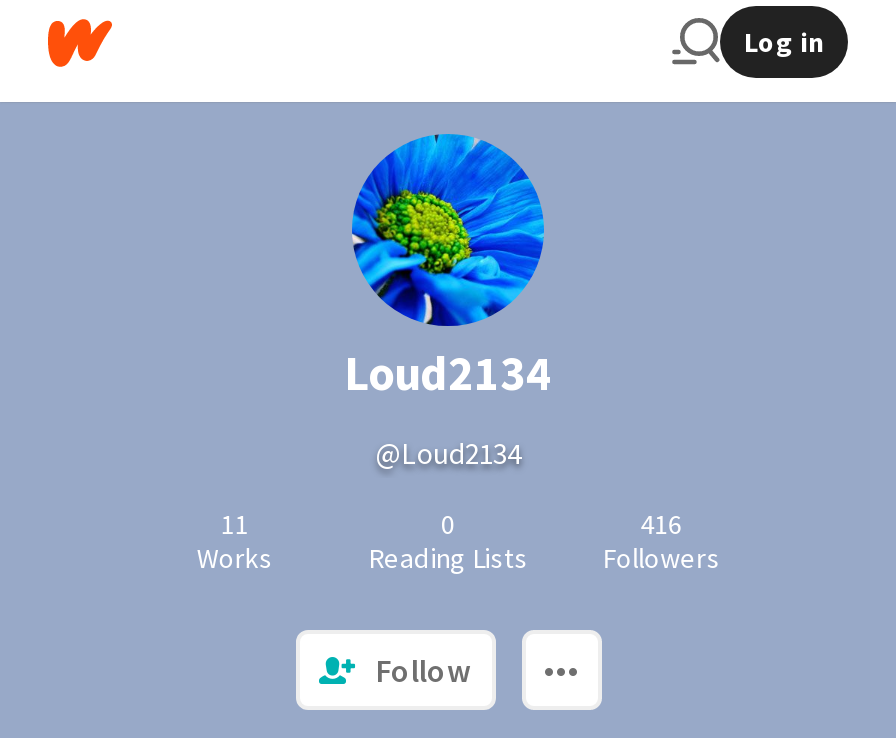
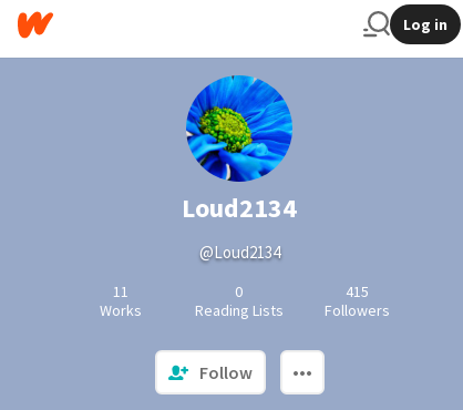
- 416
+ 415
